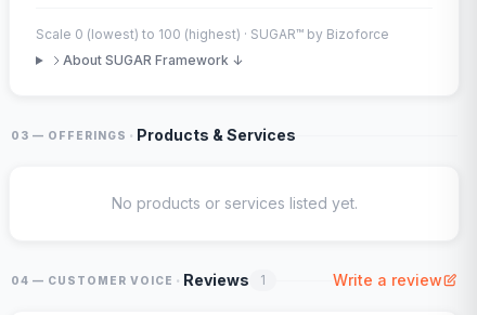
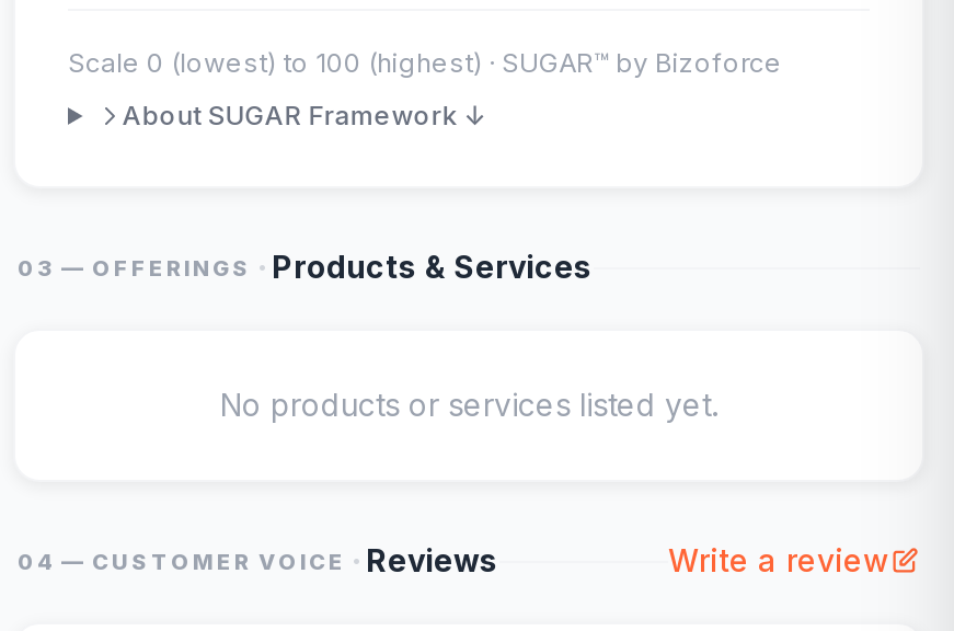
- 1
